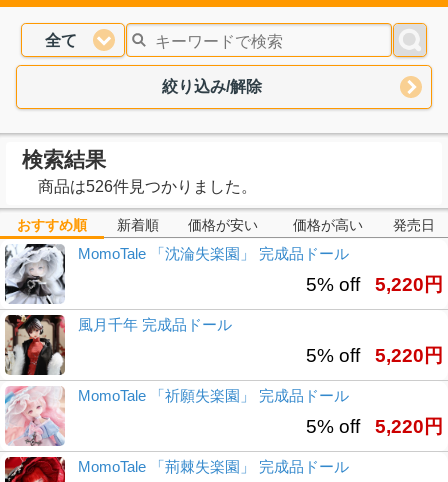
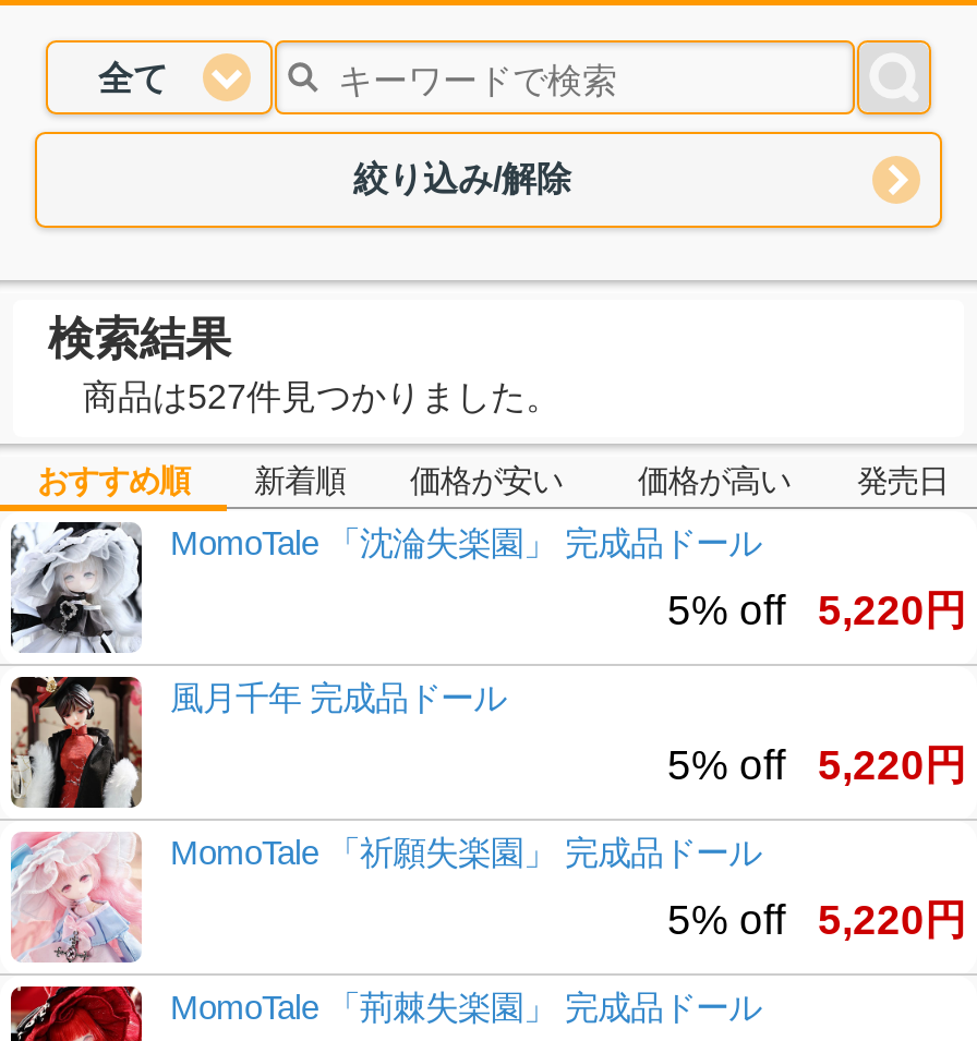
- 商品は526件見つかりました。
+ 商品は527件見つかりました。
